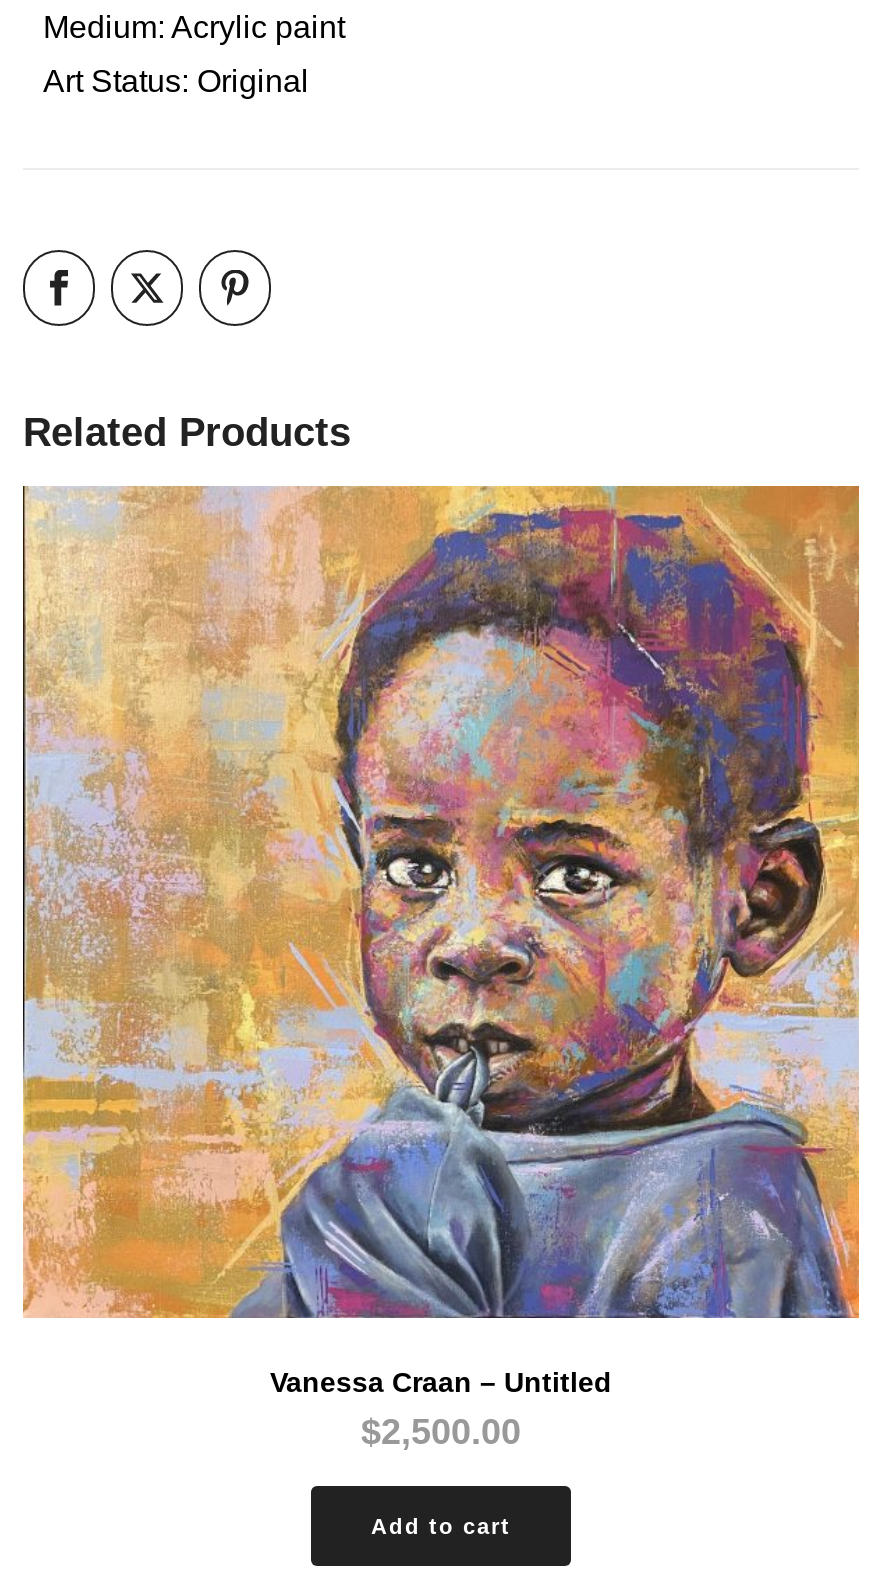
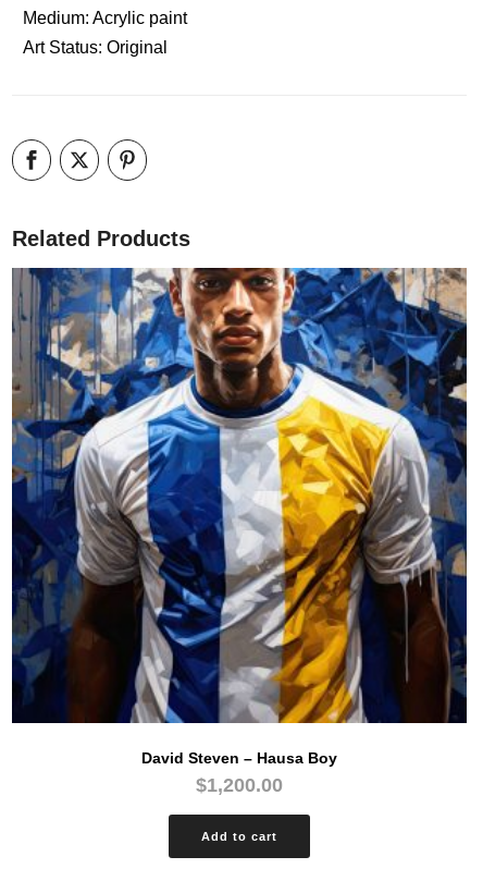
- [image]
- Vanessa Craan – Untitled
- $2,500.00
+ [image]
+ David Steven – Hausa Boy
+ $1,200.00
